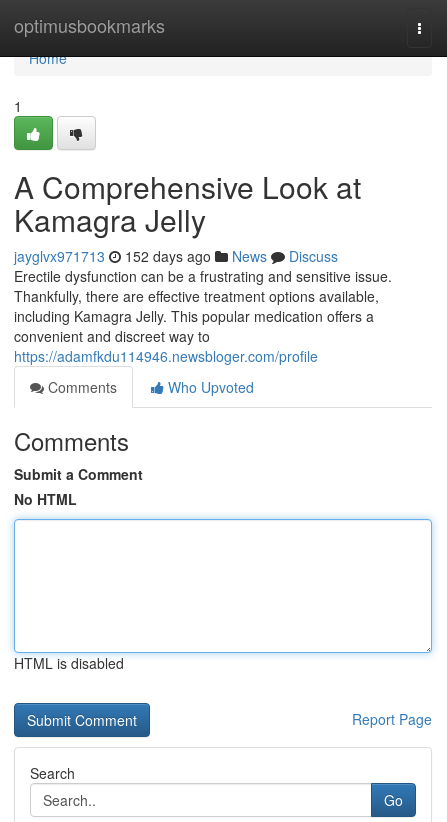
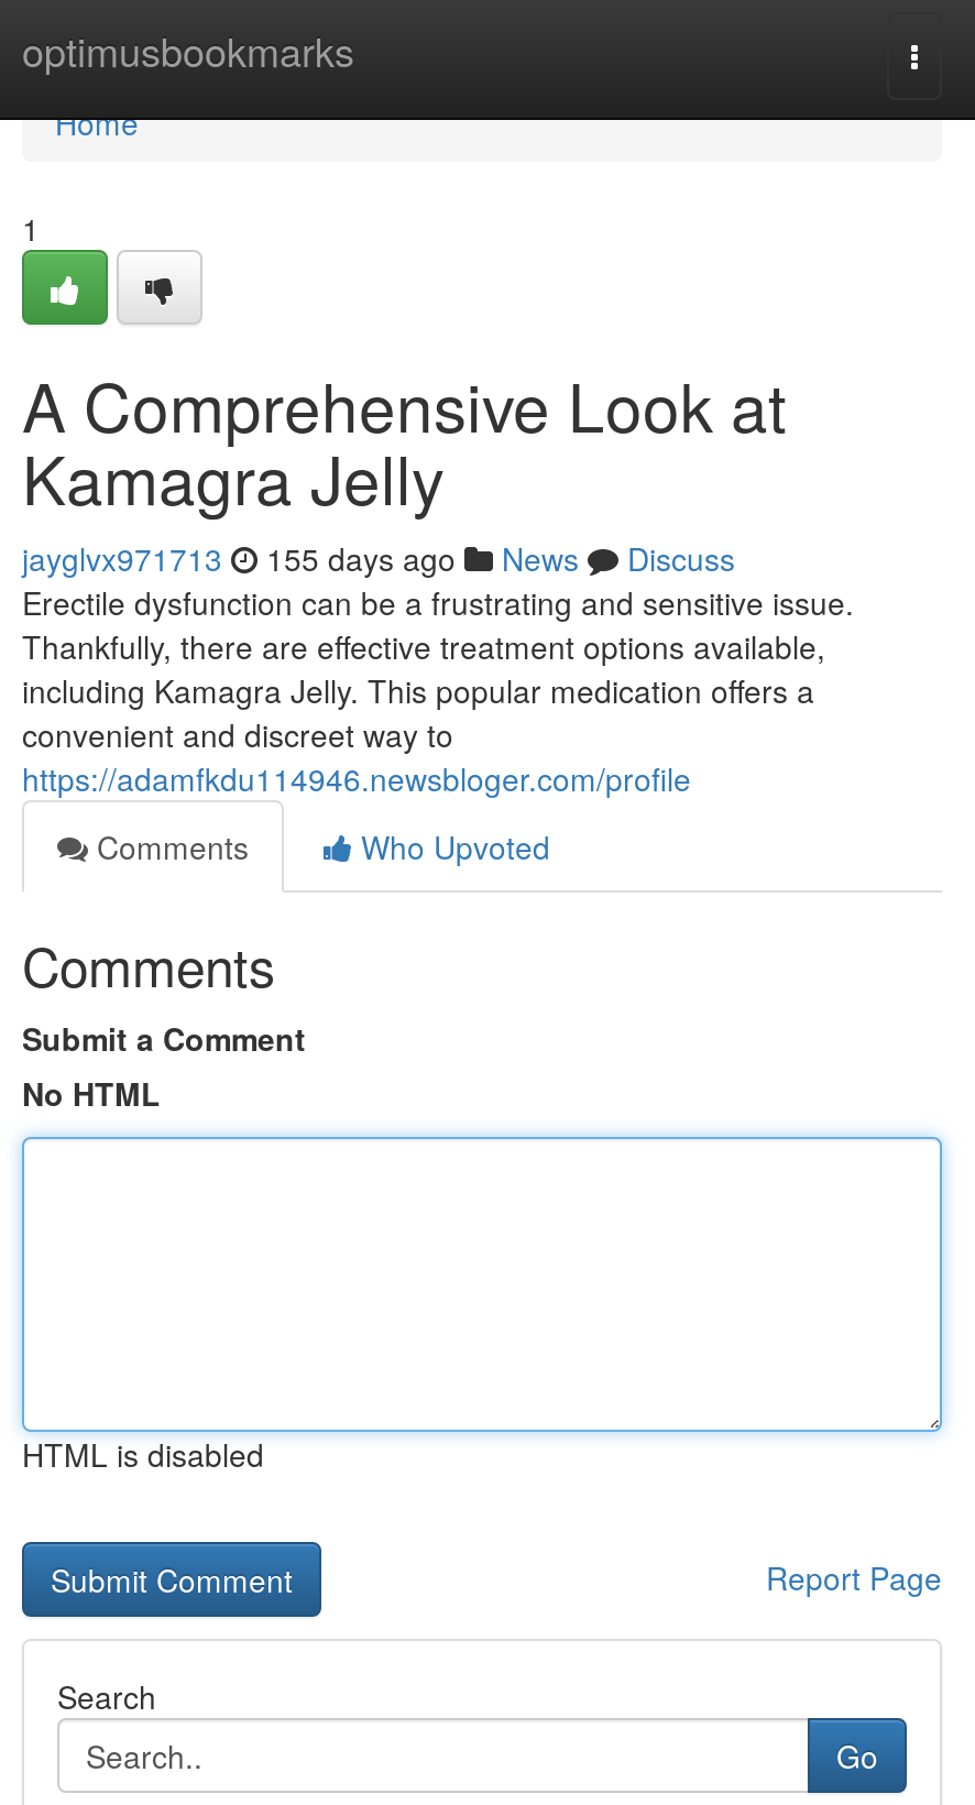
- jayglvx971713 152 days ago News Discuss
+ jayglvx971713 155 days ago News Discuss
